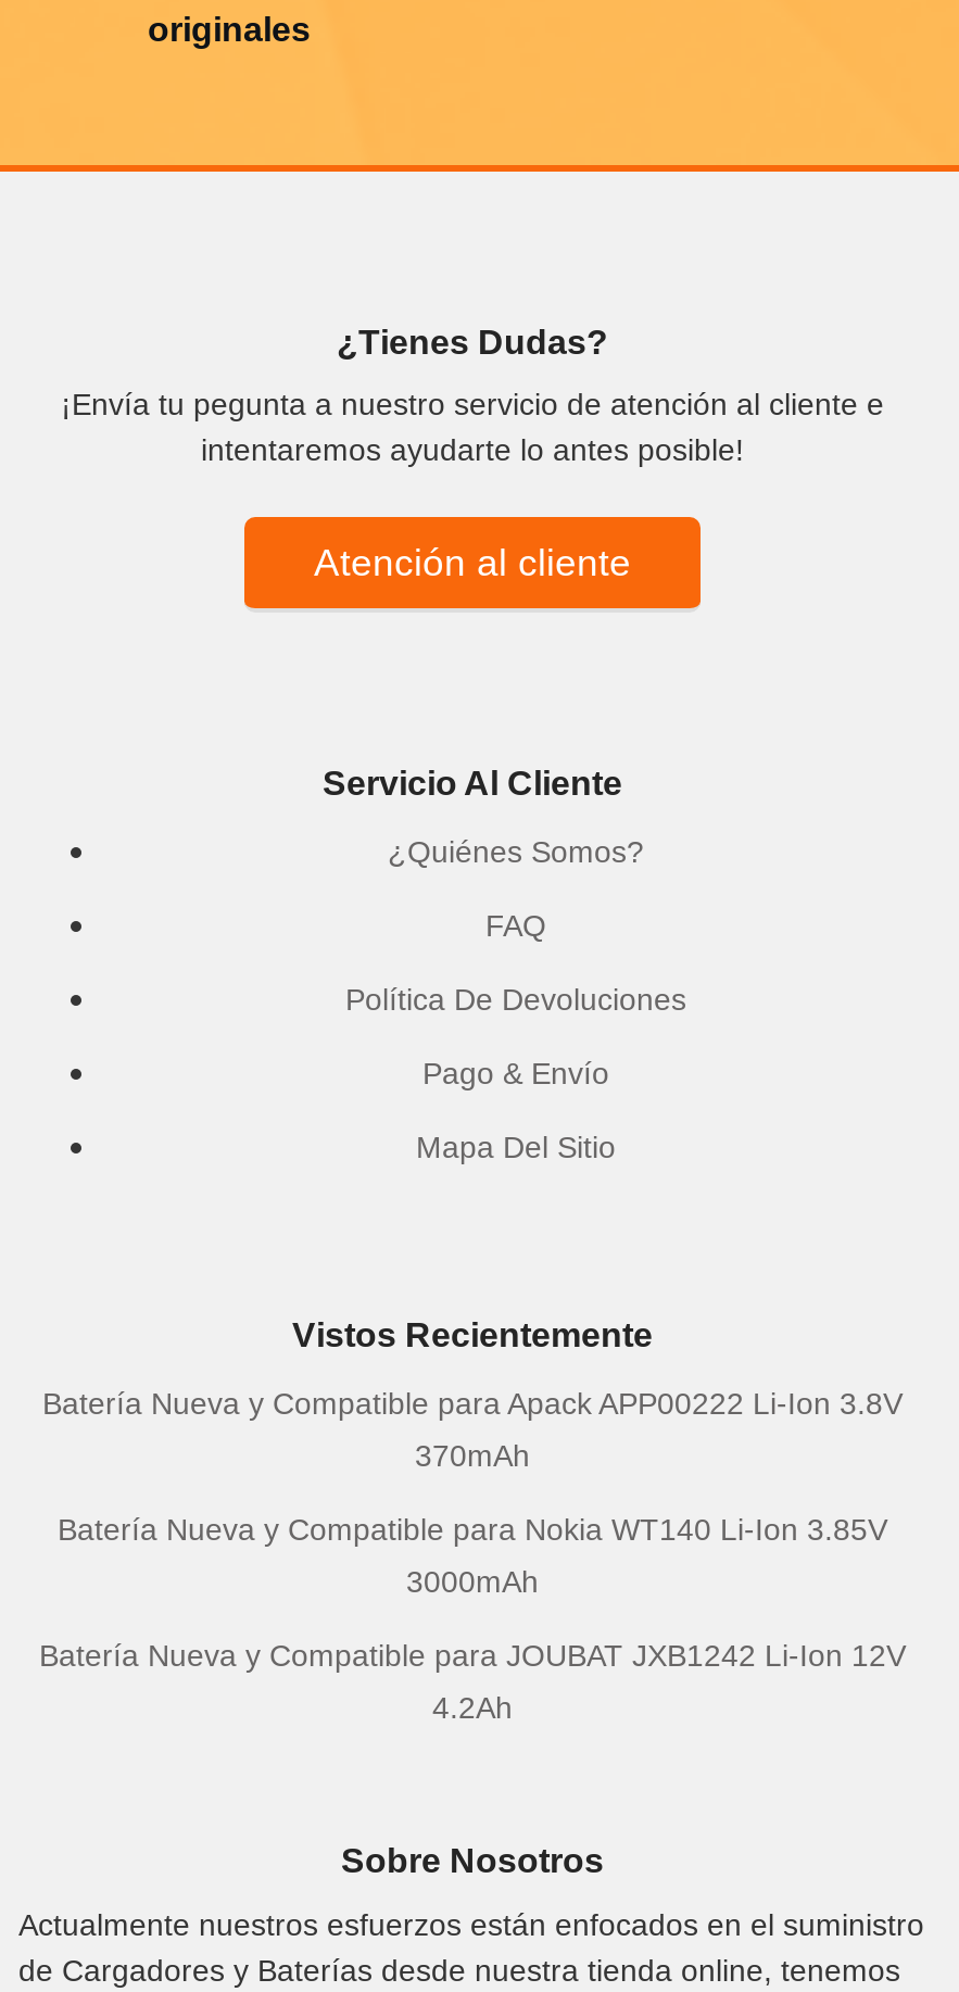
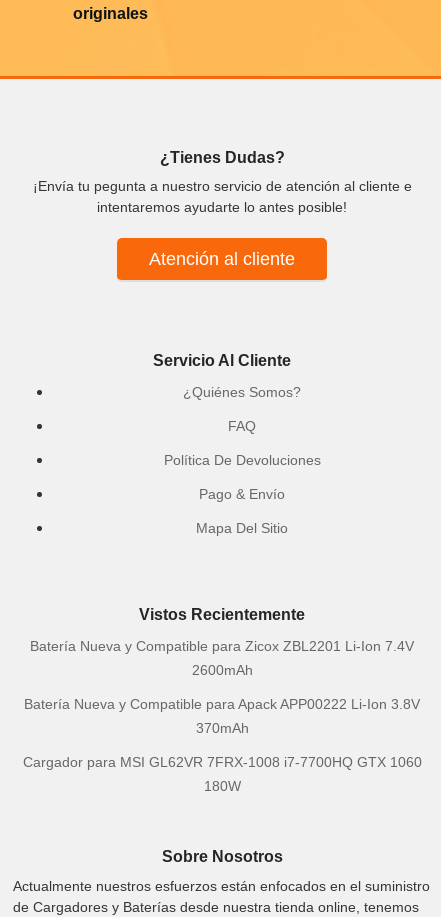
+ Batería Nueva y Compatible para Zicox ZBL2201 Li-Ion 7.4V
+ 2600mAh

moved down: Batería Nueva y Compatible para Apack APP00222 Li-Ion 3.8V | 370mAh

- Batería Nueva y Compatible para Nokia WT140 Li-Ion 3.85V
- 3000mAh
- Batería Nueva y Compatible para JOUBAT JXB1242 Li-Ion 12V
- 4.2Ah
+ Cargador para MSI GL62VR 7FRX-1008 i7-7700HQ GTX 1060
+ 180W
